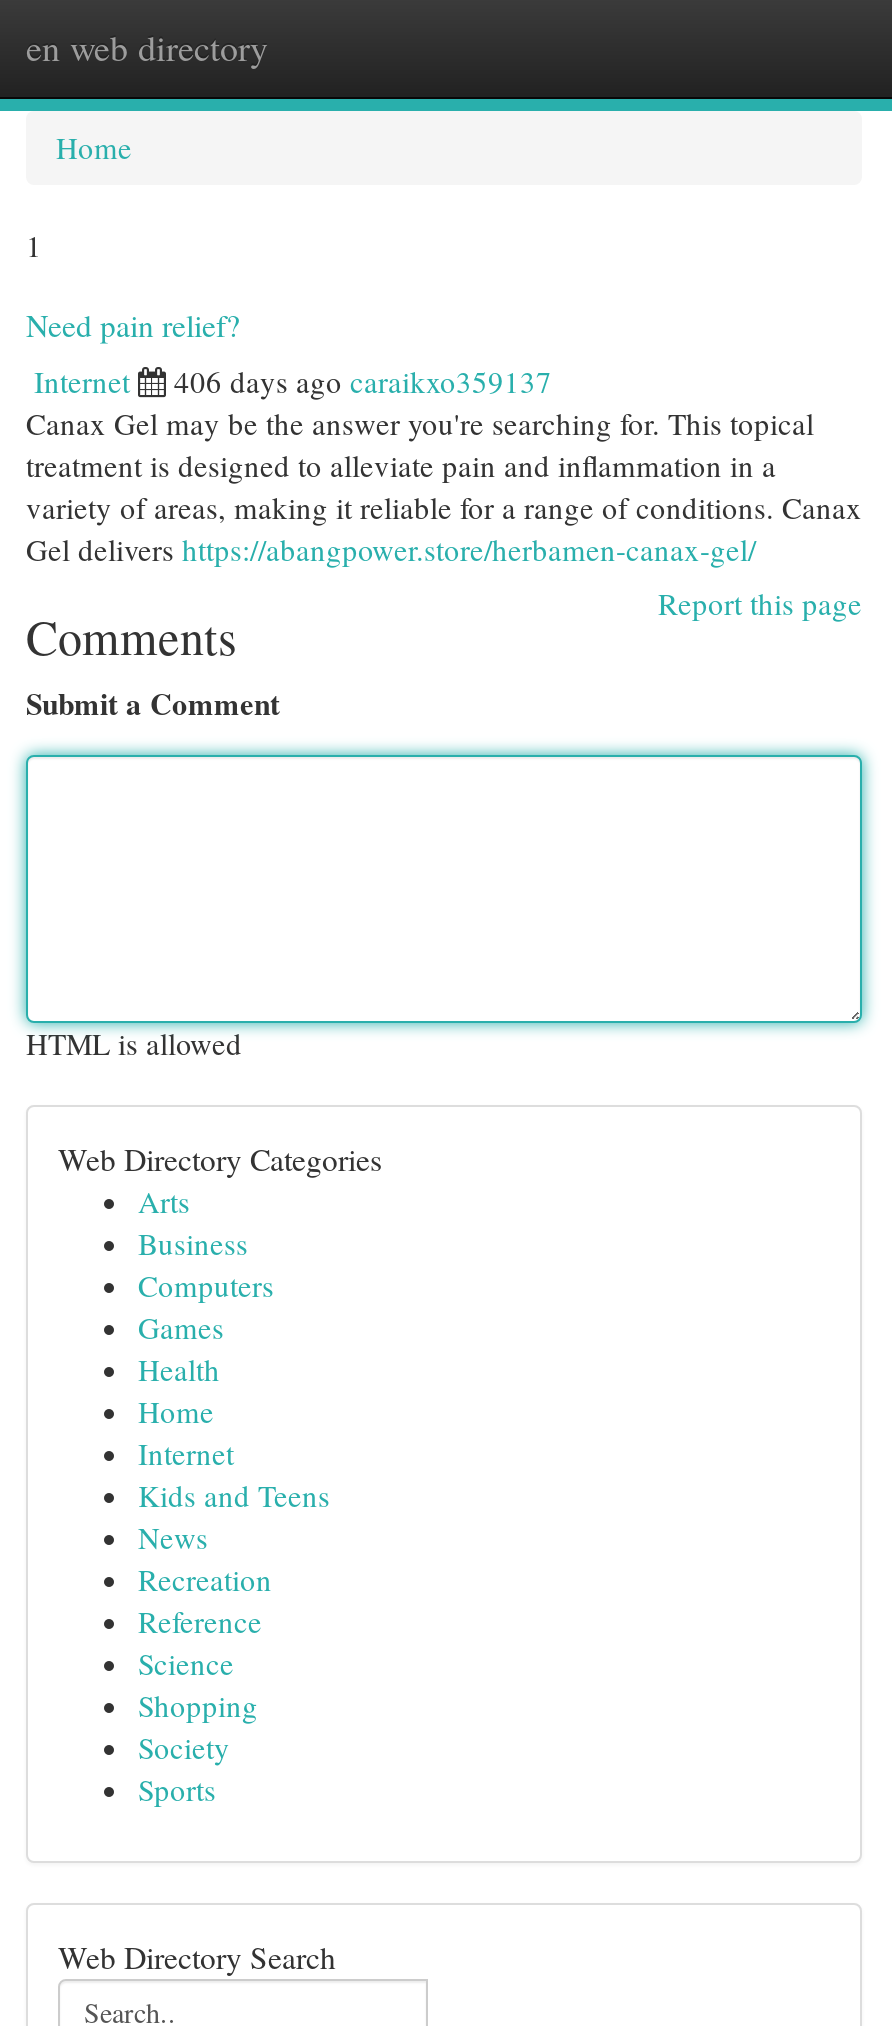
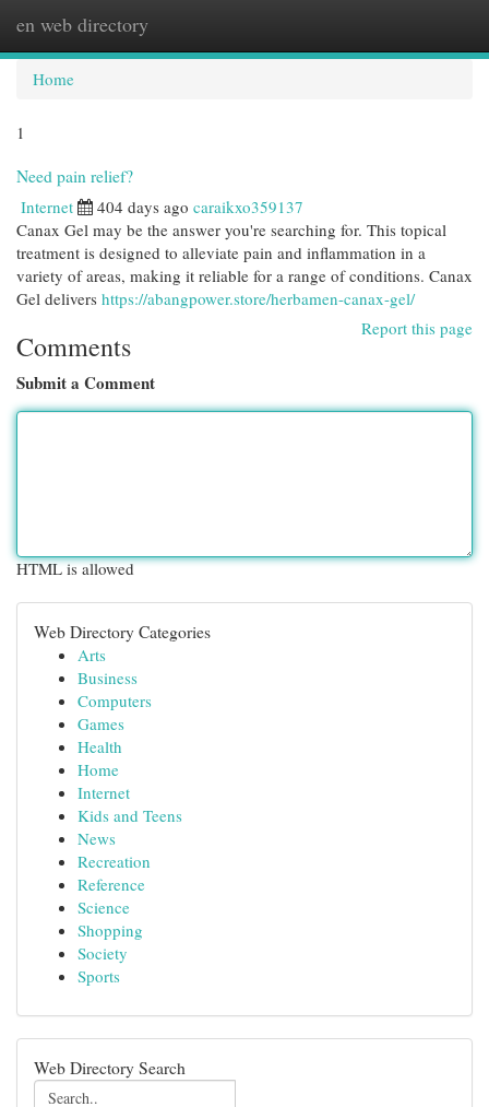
- 406 days ago caraikxo359137
+ 404 days ago caraikxo359137
